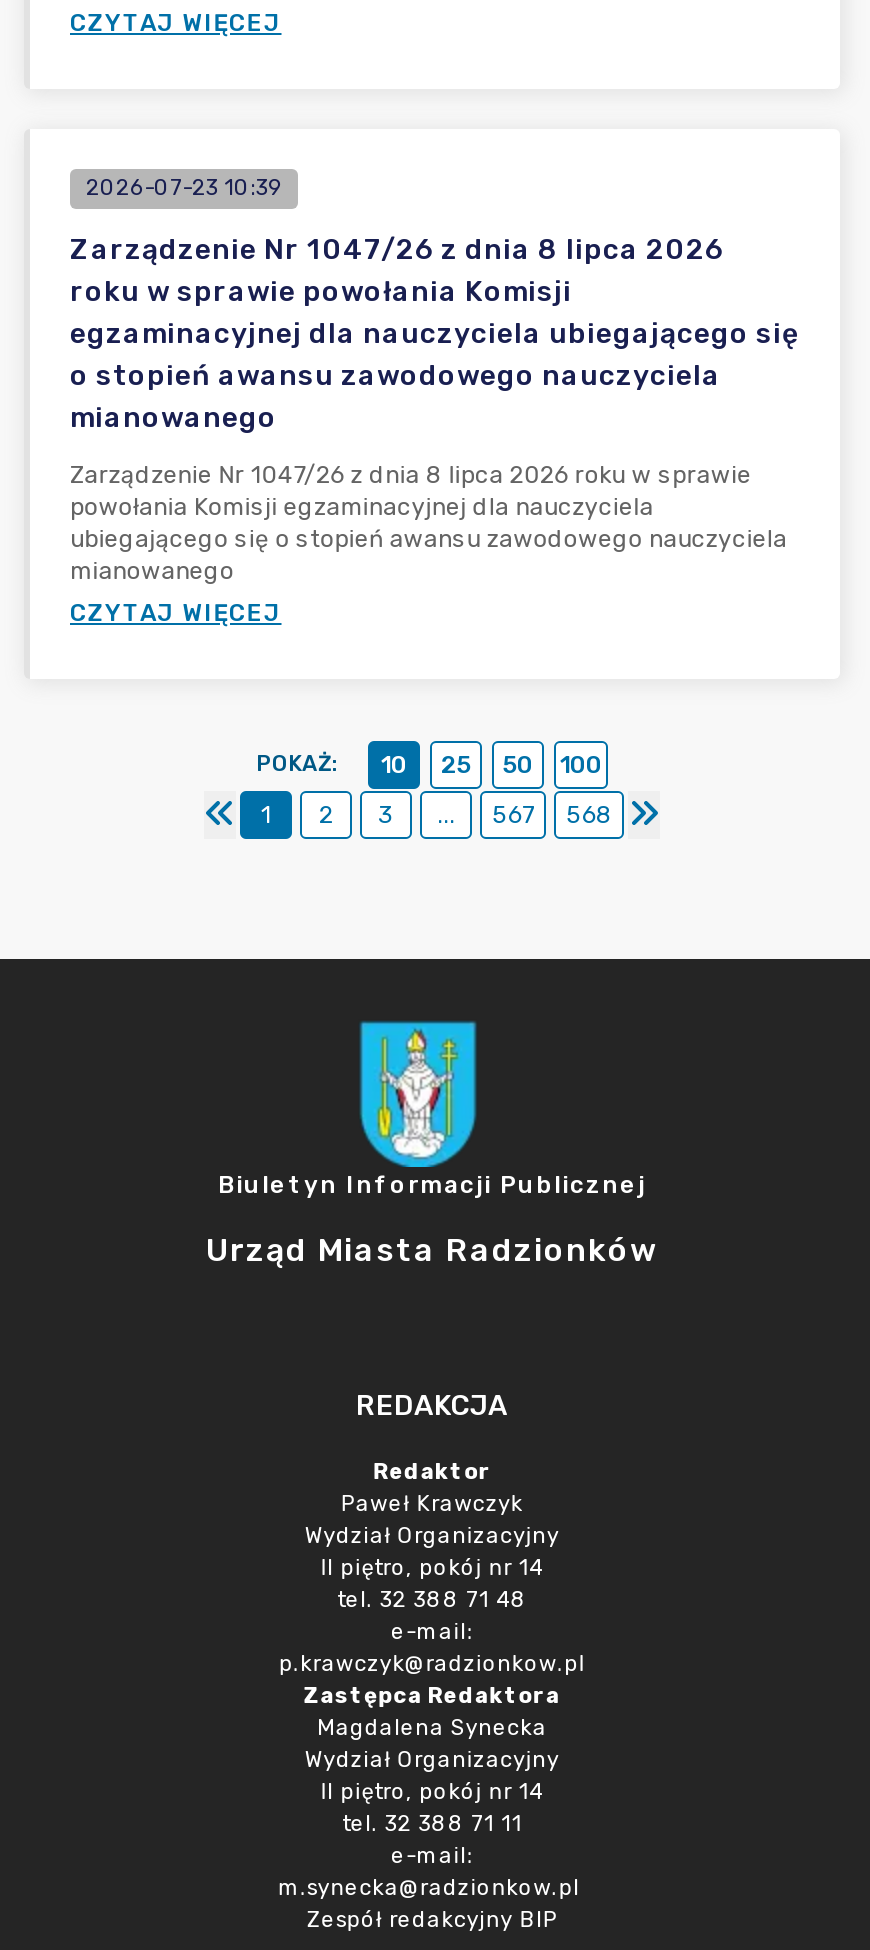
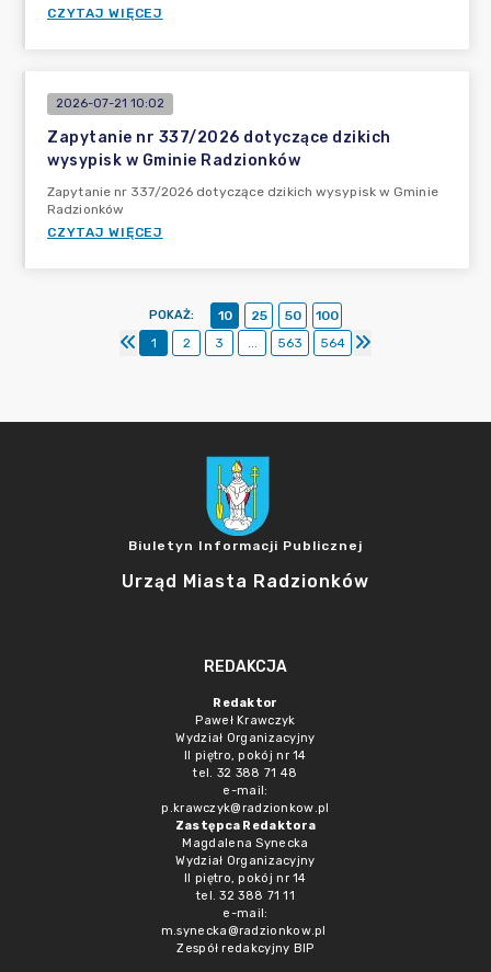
- 2026-07-23 10:39
+ 2026-07-21 10:02

- Zarządzenie Nr 1047/26 z dnia 8 lipca 2026
- roku w sprawie powołania Komisji
- egzaminacyjnej dla nauczyciela ubiegającego się
- o stopień awansu zawodowego nauczyciela
- mianowanego
+ Zapytanie nr 337/2026 dotyczące dzikich
+ wysypisk w Gminie Radzionków

- Zarządzenie Nr 1047/26 z dnia 8 lipca 2026 roku w sprawie
- powołania Komisji egzaminacyjnej dla nauczyciela
- ubiegającego się o stopień awansu zawodowego nauczyciela
- mianowanego
+ Zapytanie nr 337/2026 dotyczące dzikich wysypisk w Gminie
+ Radzionków

- 567
+ 563

- 568
+ 564
